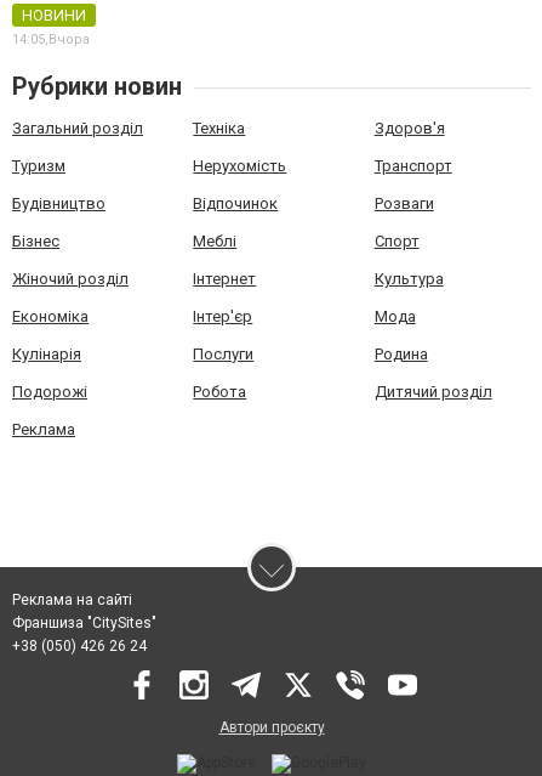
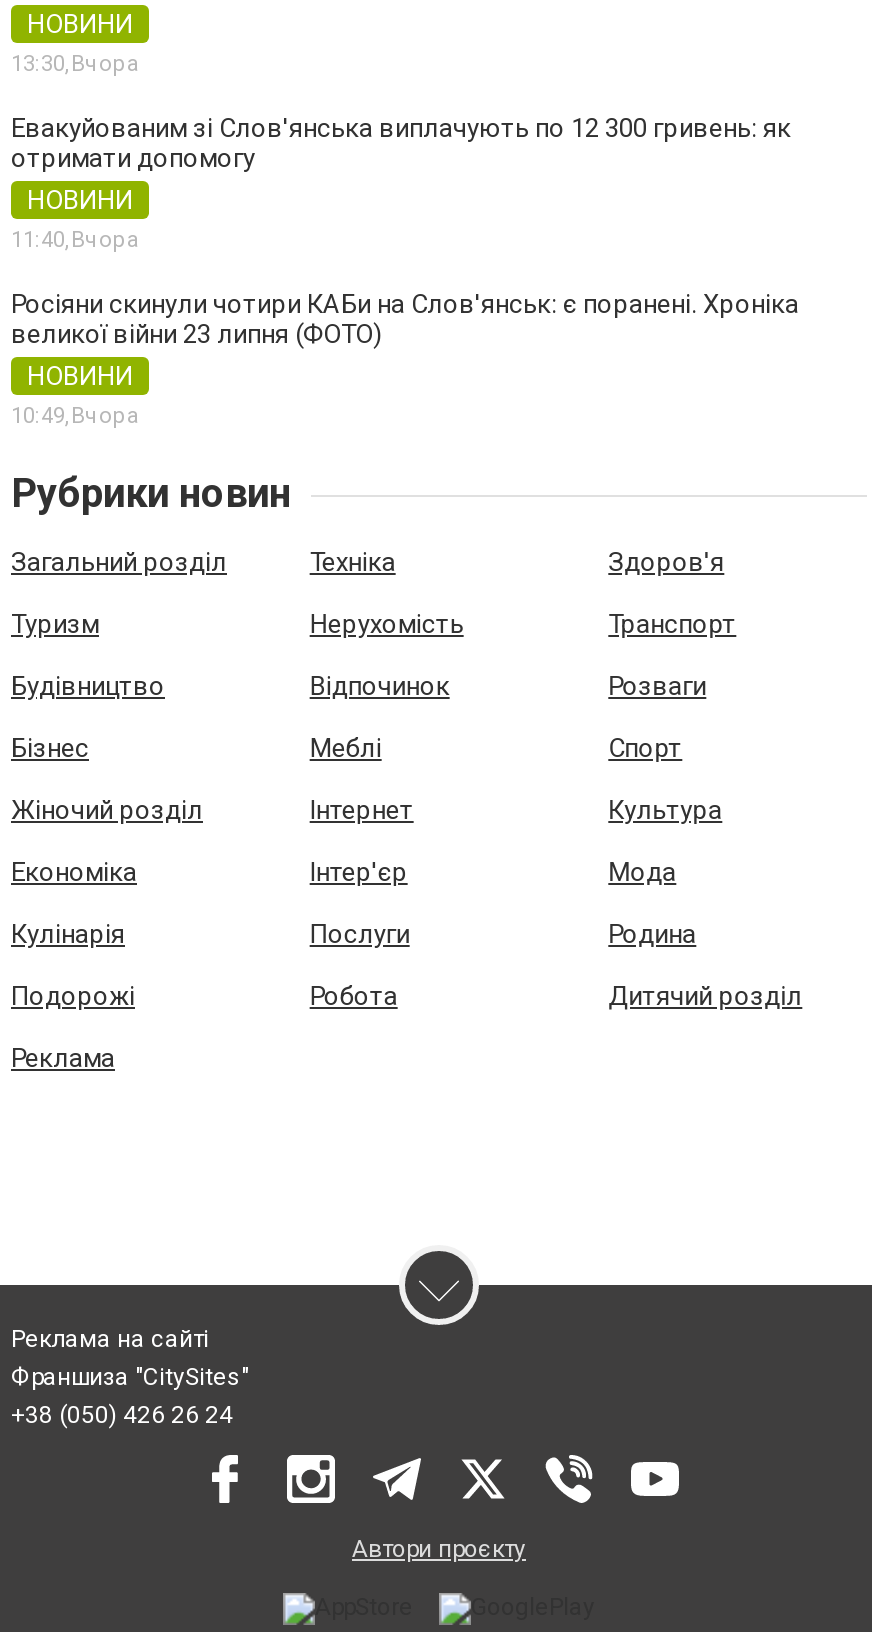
- 14:05,Вчора
+ 13:30, Вчора
+ Евакуйованим зі Слов'янська виплачують по 12 300 гривень: як
+ отримати допомогу
+ НОВИНИ
+ 11:40, Вчора
+ Росіяни скинули чотири КАБи на Слов'янськ: є поранені. Хроніка
+ великої війни 23 липня (ФОТО)
+ НОВИНИ
+ 10:49, Вчора
